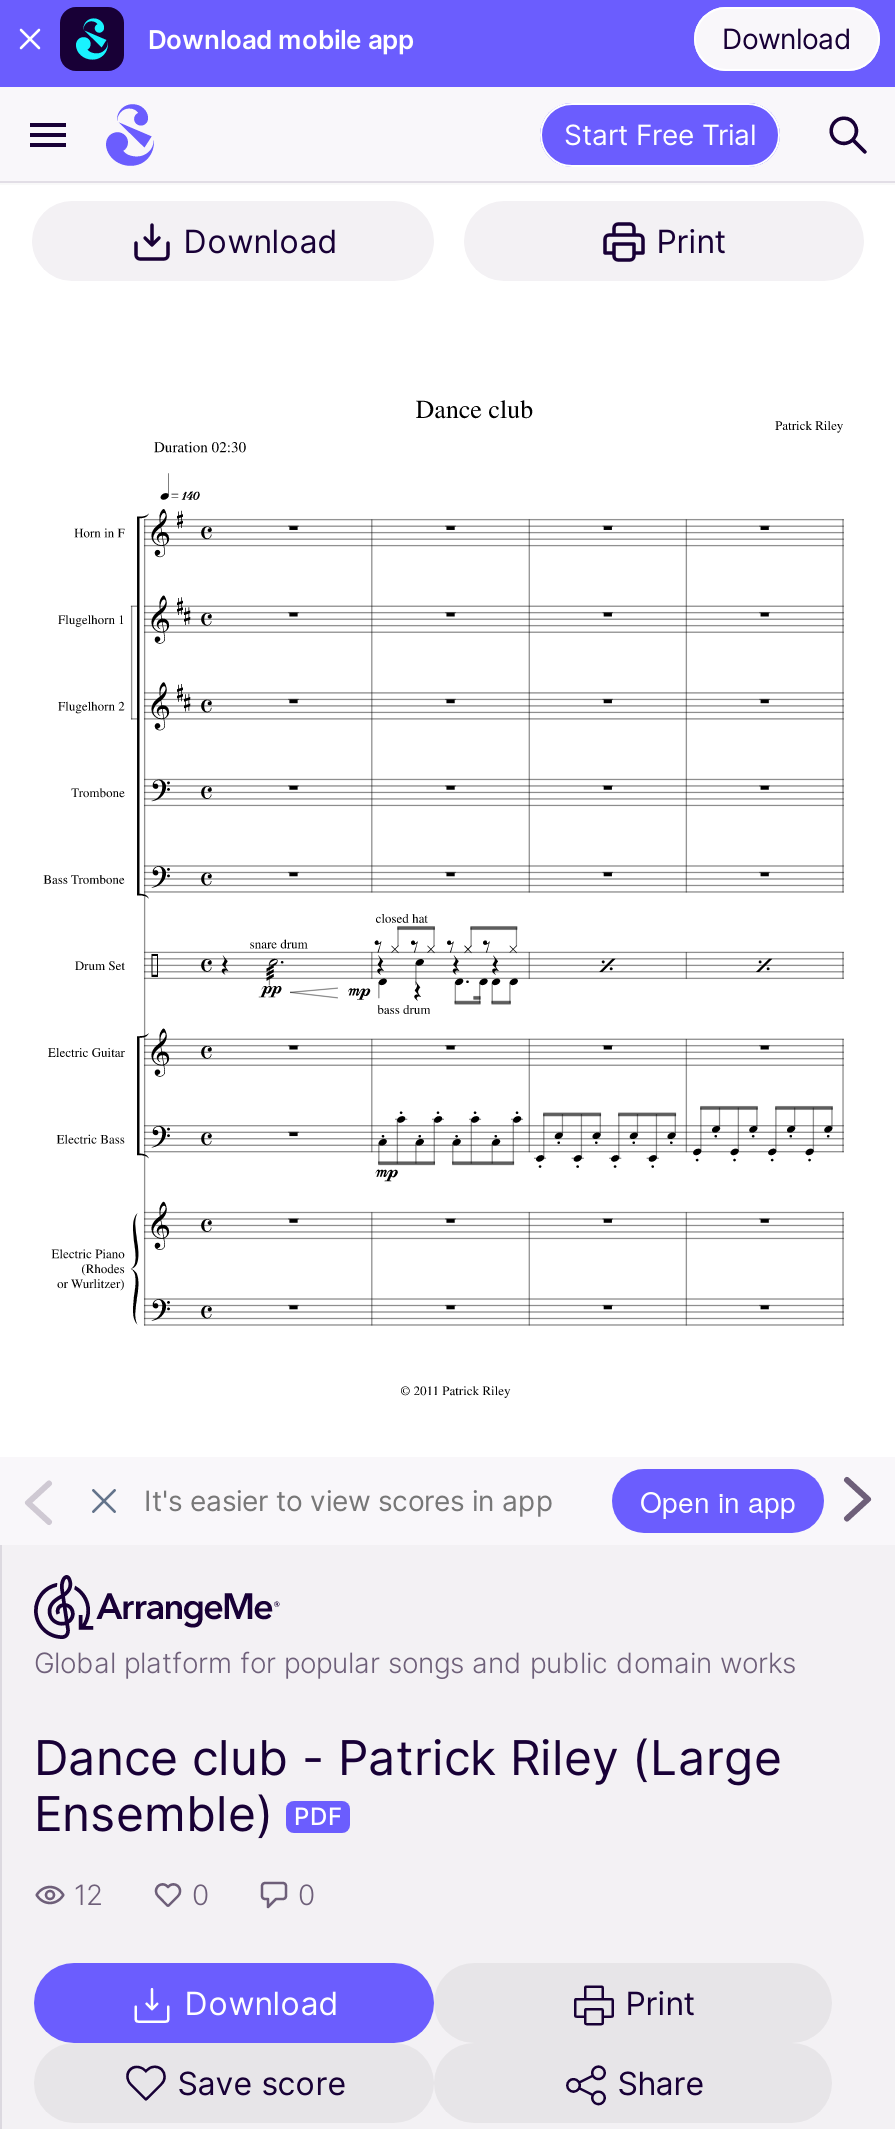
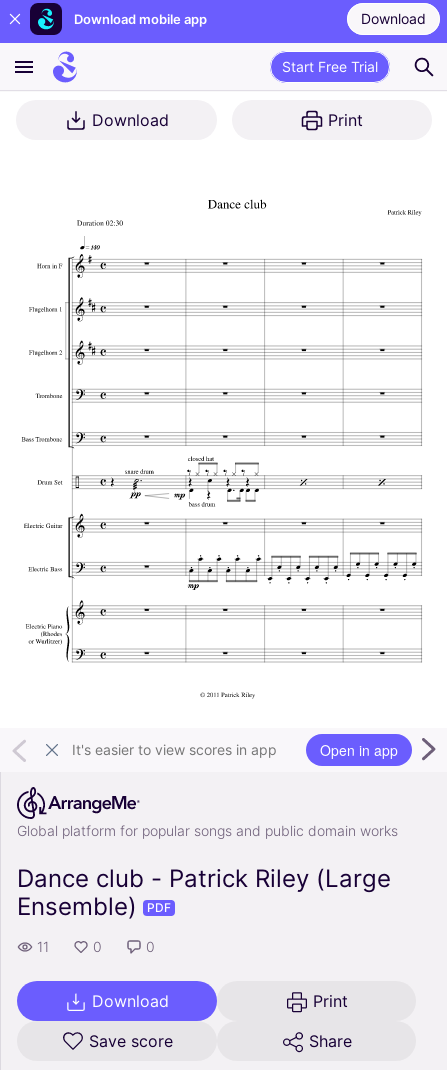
- 12
+ 11
